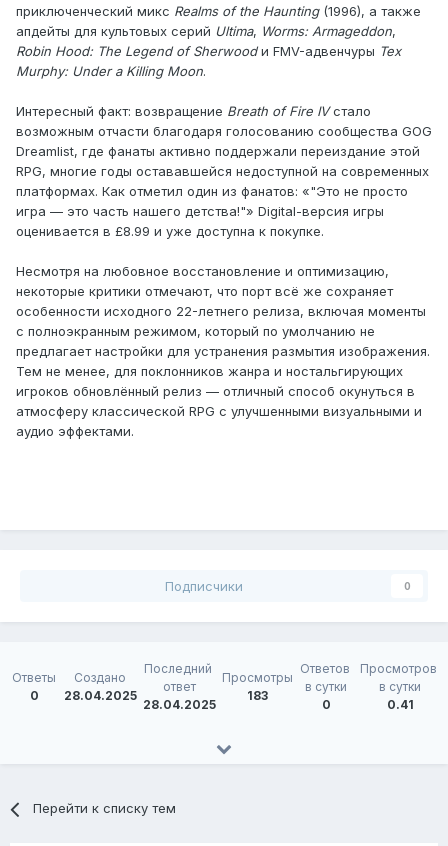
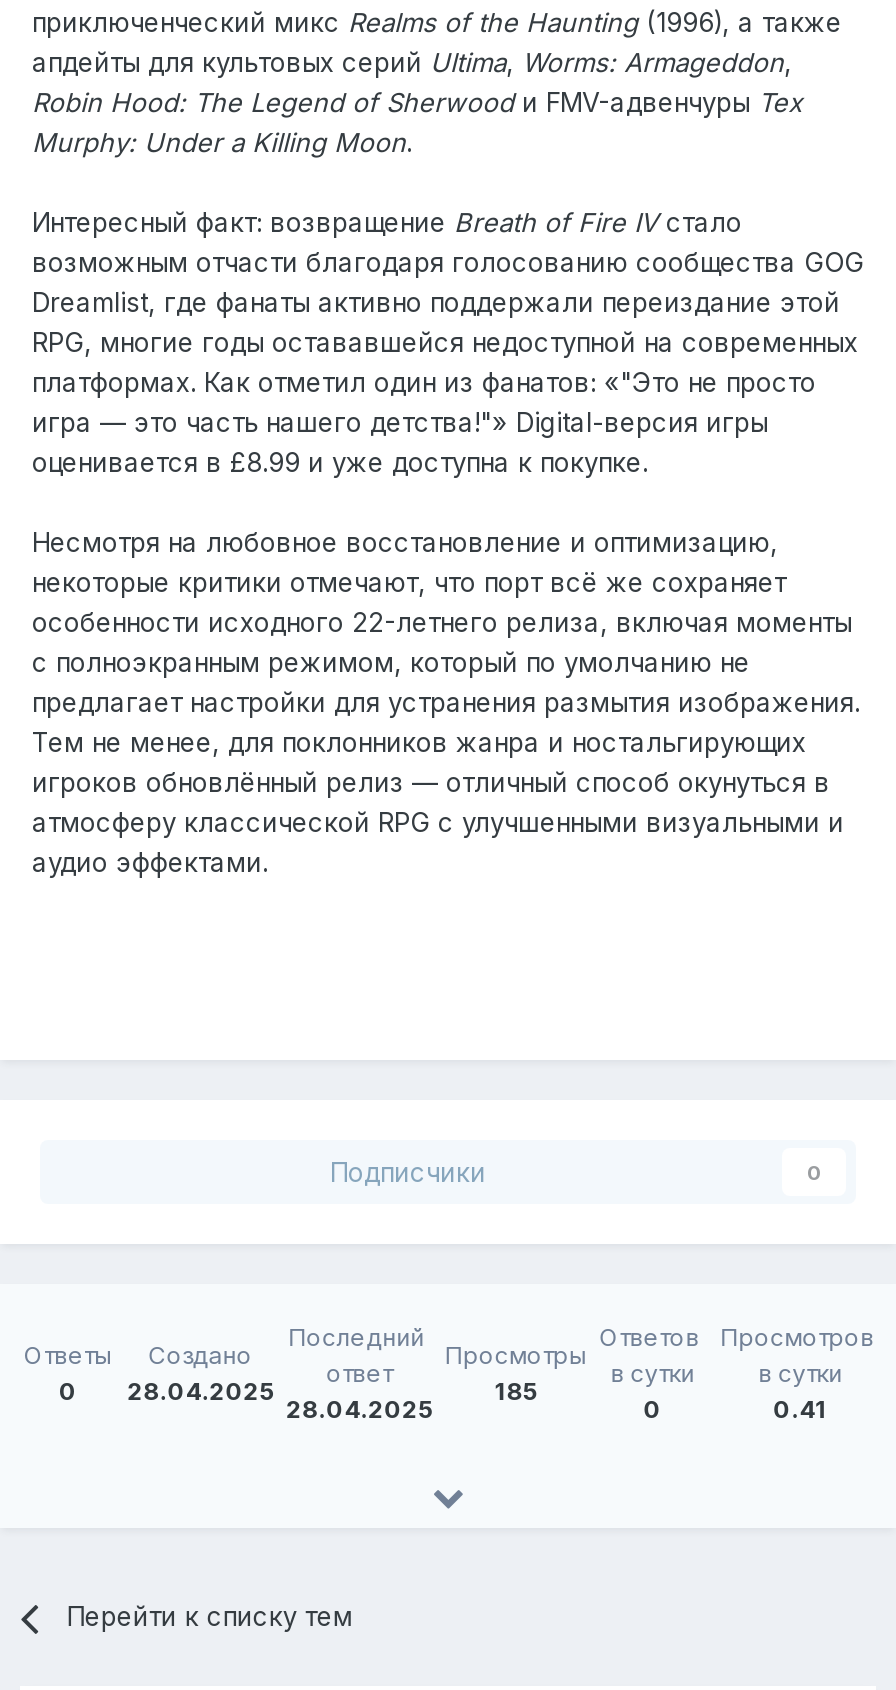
- 183
+ 185
